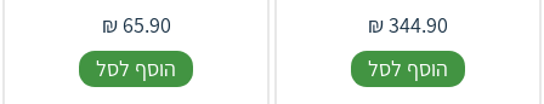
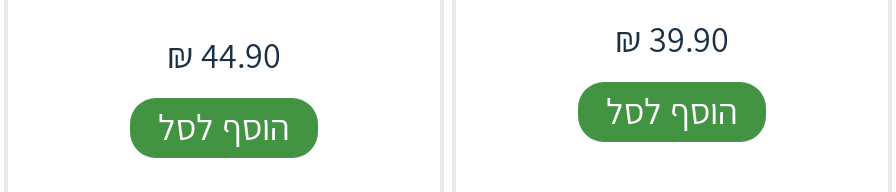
- 65.90
+ 44.90

- 344.90
+ 39.90
